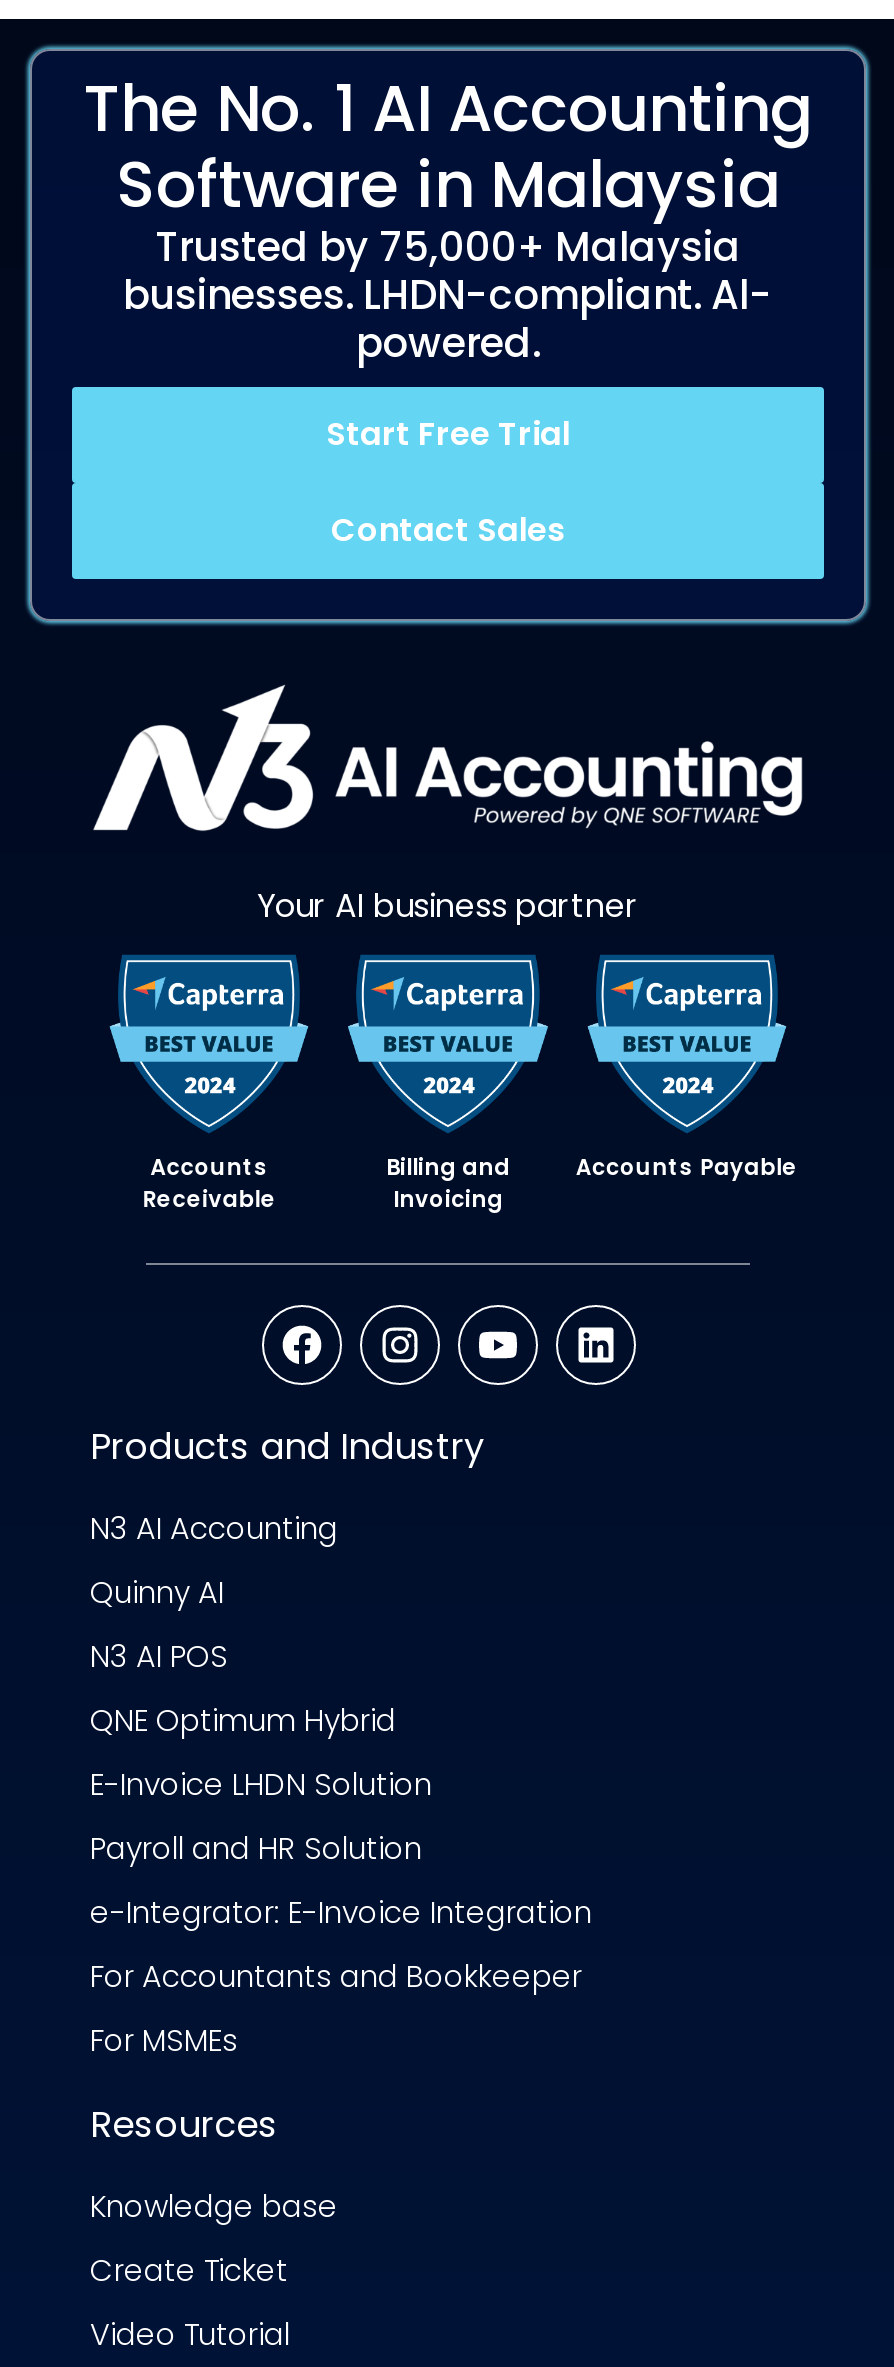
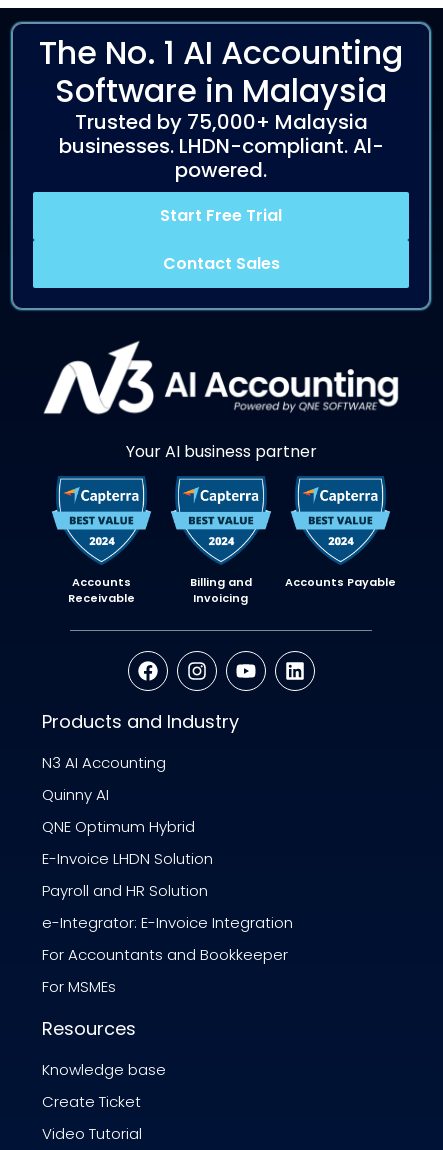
- N3 AI POS
